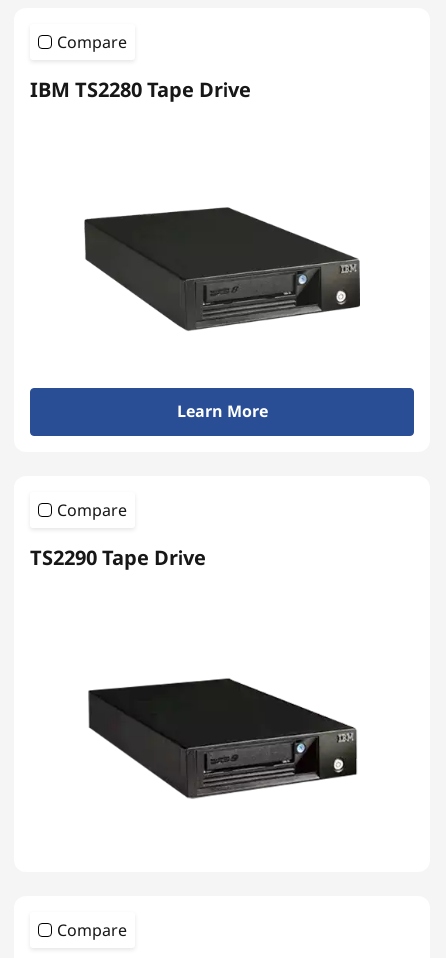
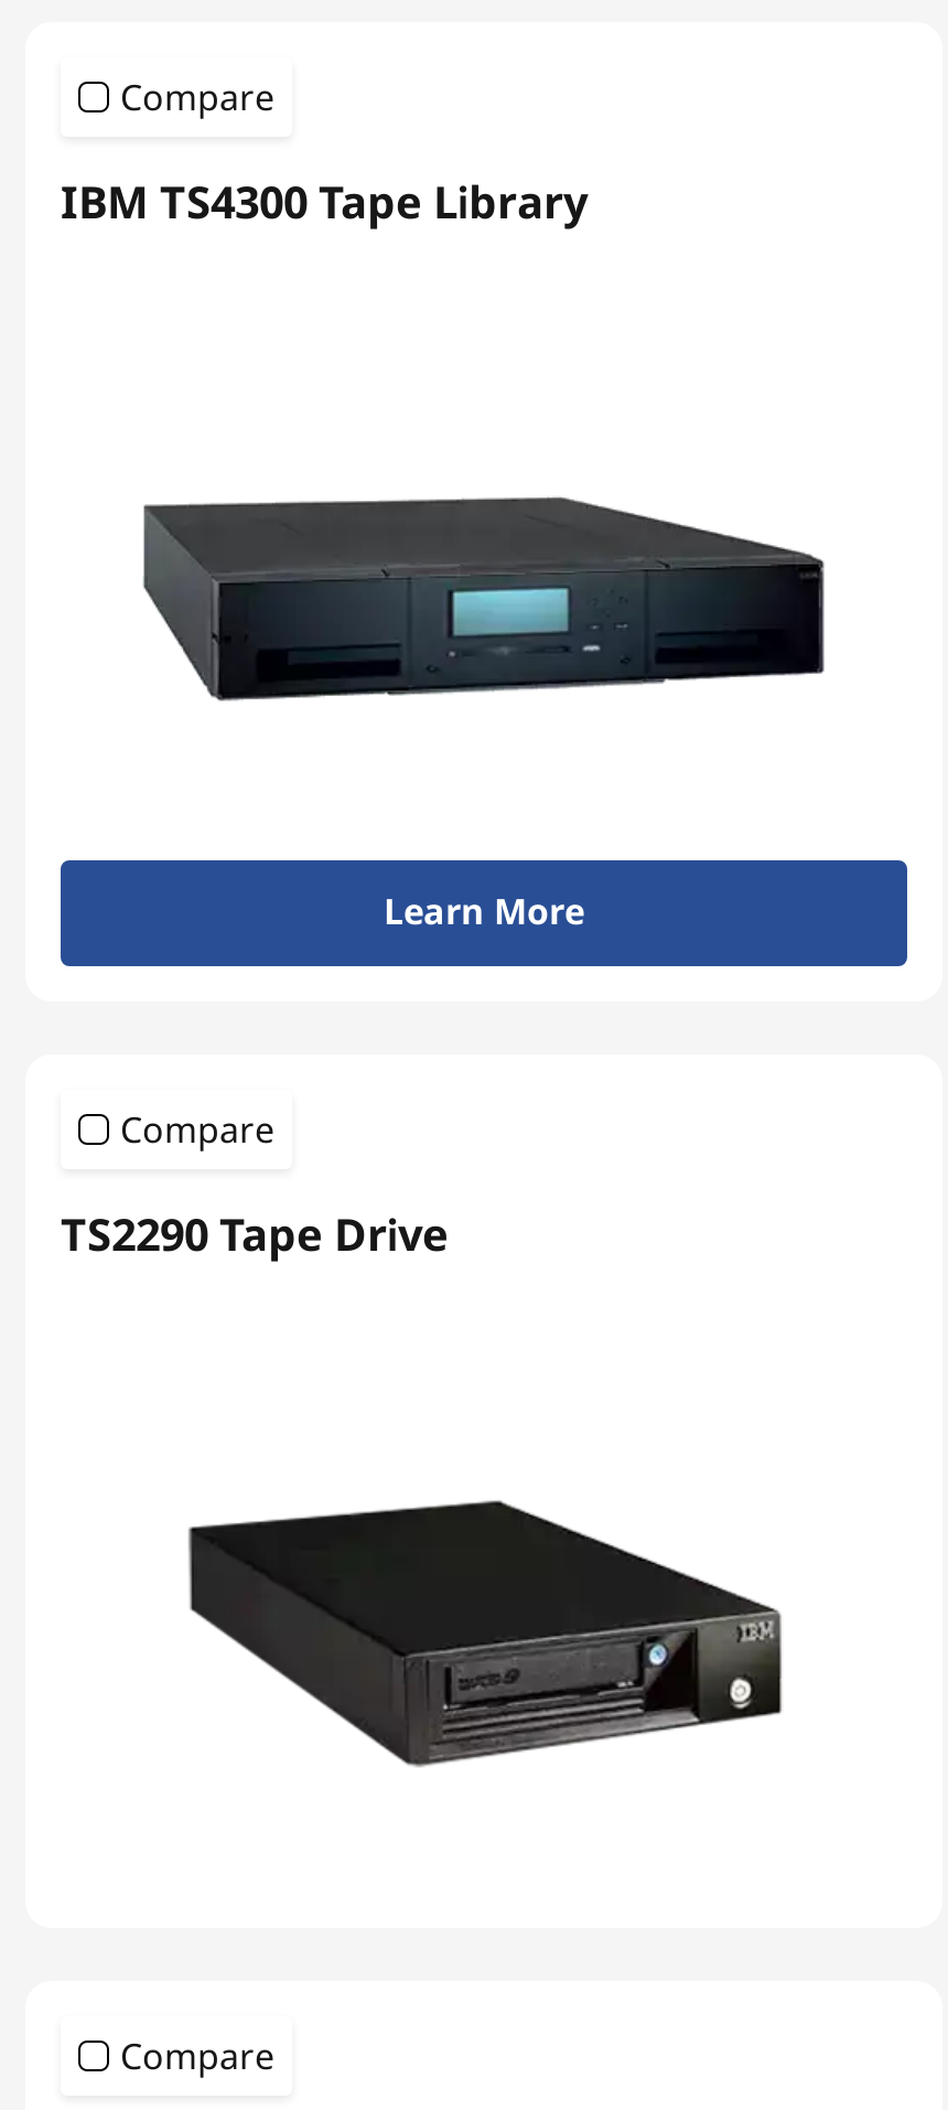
- IBM TS2280 Tape Drive
+ IBM TS4300 Tape Library

- [image]
+ [image]
